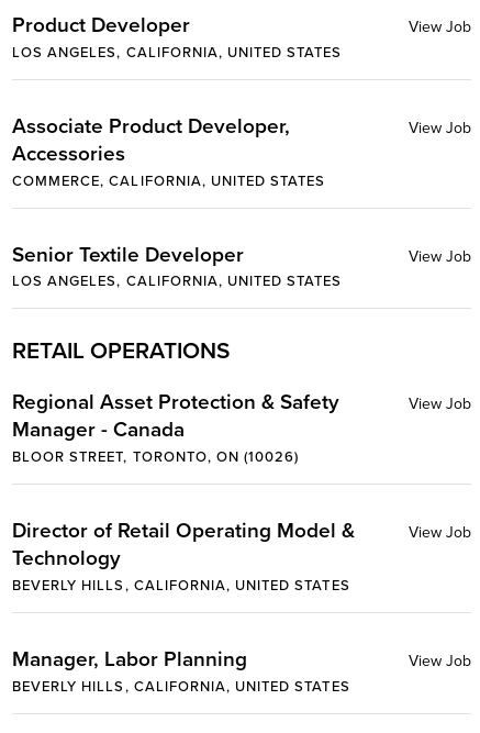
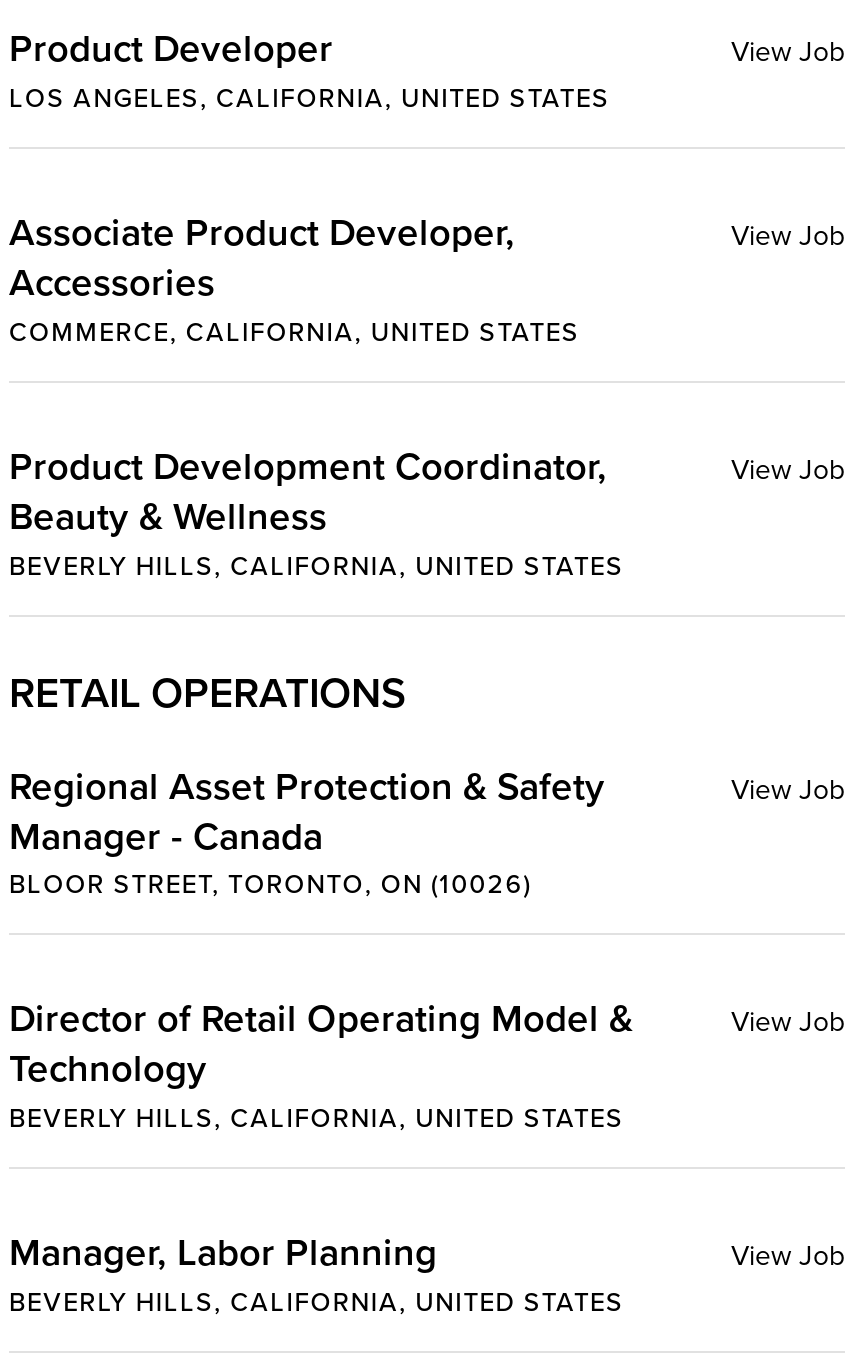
- Senior Textile Developer
- LOS ANGELES, CALIFORNIA, UNITED STATES
+ Product Development Coordinator,
+ Beauty & Wellness
+ BEVERLY HILLS, CALIFORNIA, UNITED STATES
